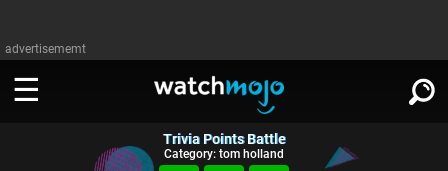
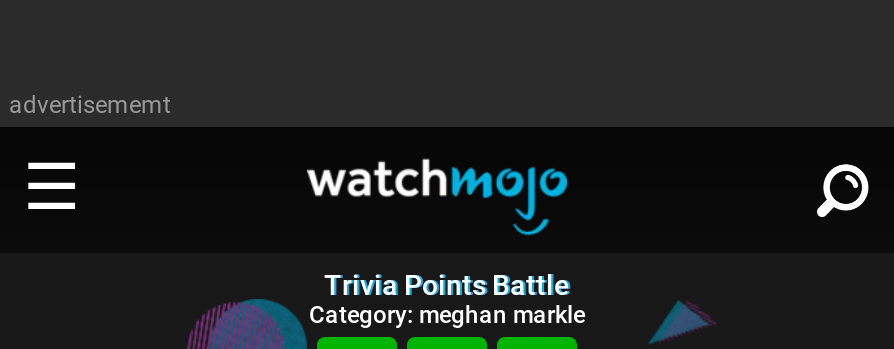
- Category: tom holland
+ Category: meghan markle
